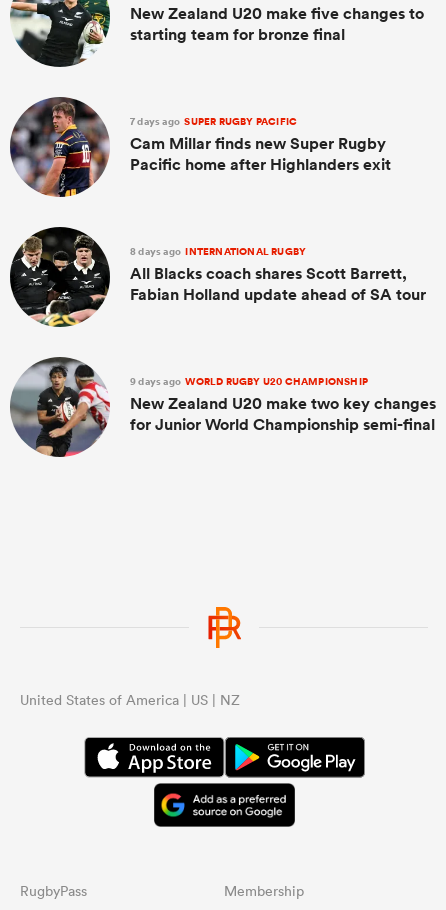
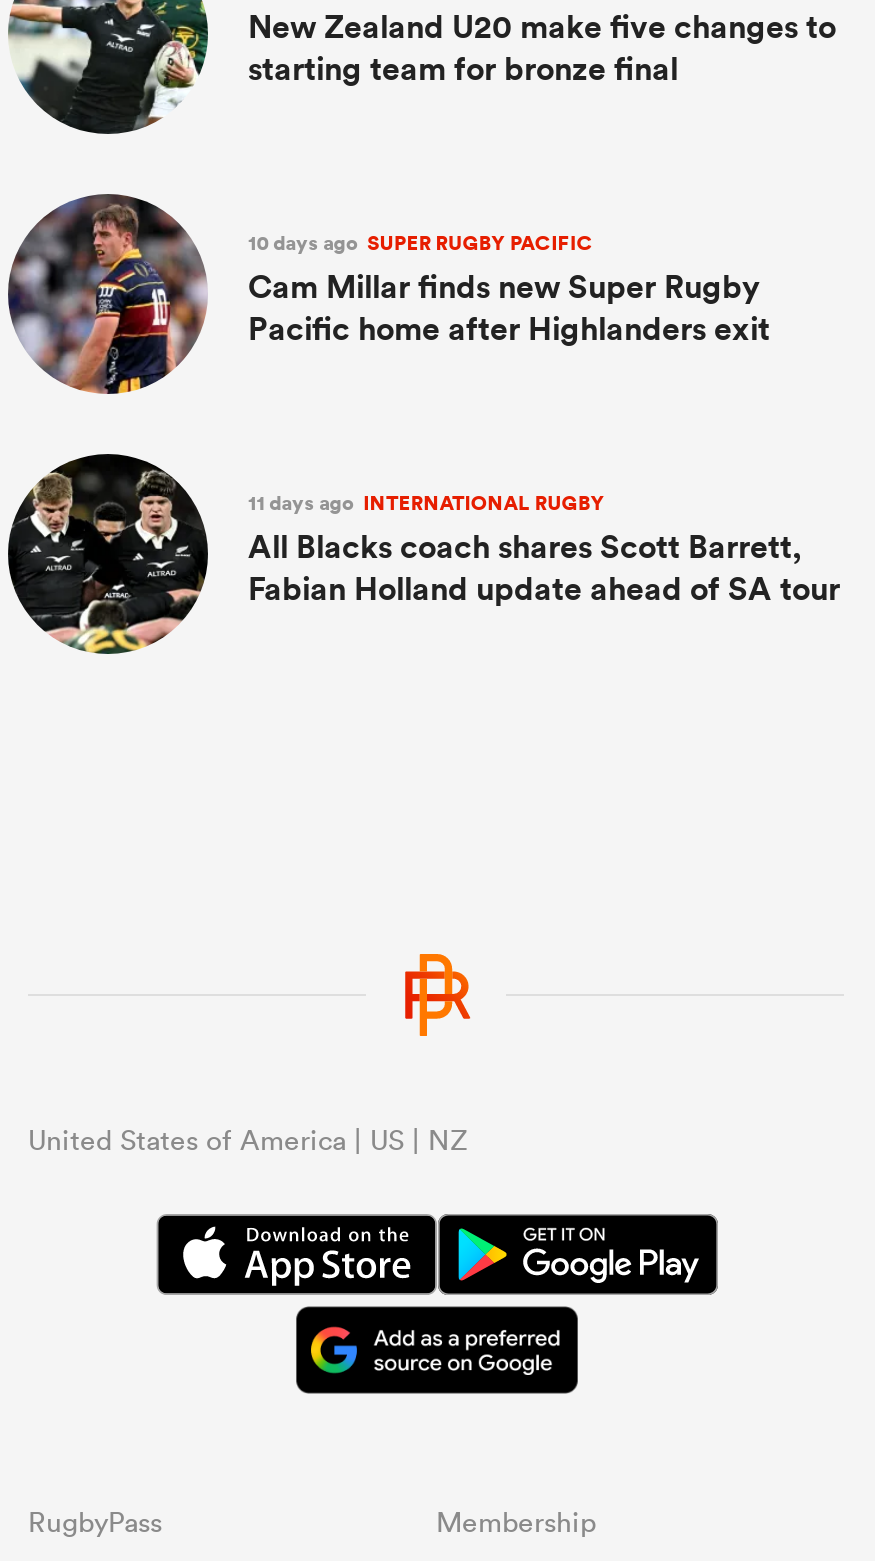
- 7 days ago SUPER RUGBY PACIFIC
+ 10 days ago SUPER RUGBY PACIFIC

- 8 days ago INTERNATIONAL RUGBY
+ 11 days ago INTERNATIONAL RUGBY

- [image]
- 9 days ago WORLD RUGBY U20 CHAMPIONSHIP
- New Zealand U20 make two key changes
- for Junior World Championship semi-final
